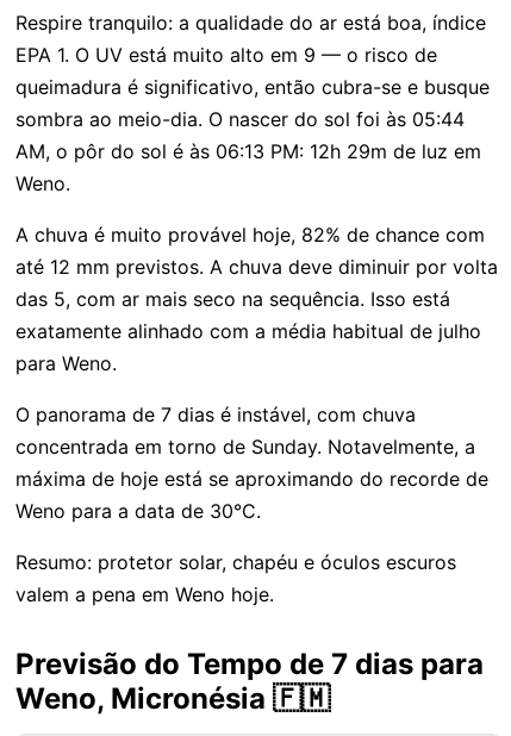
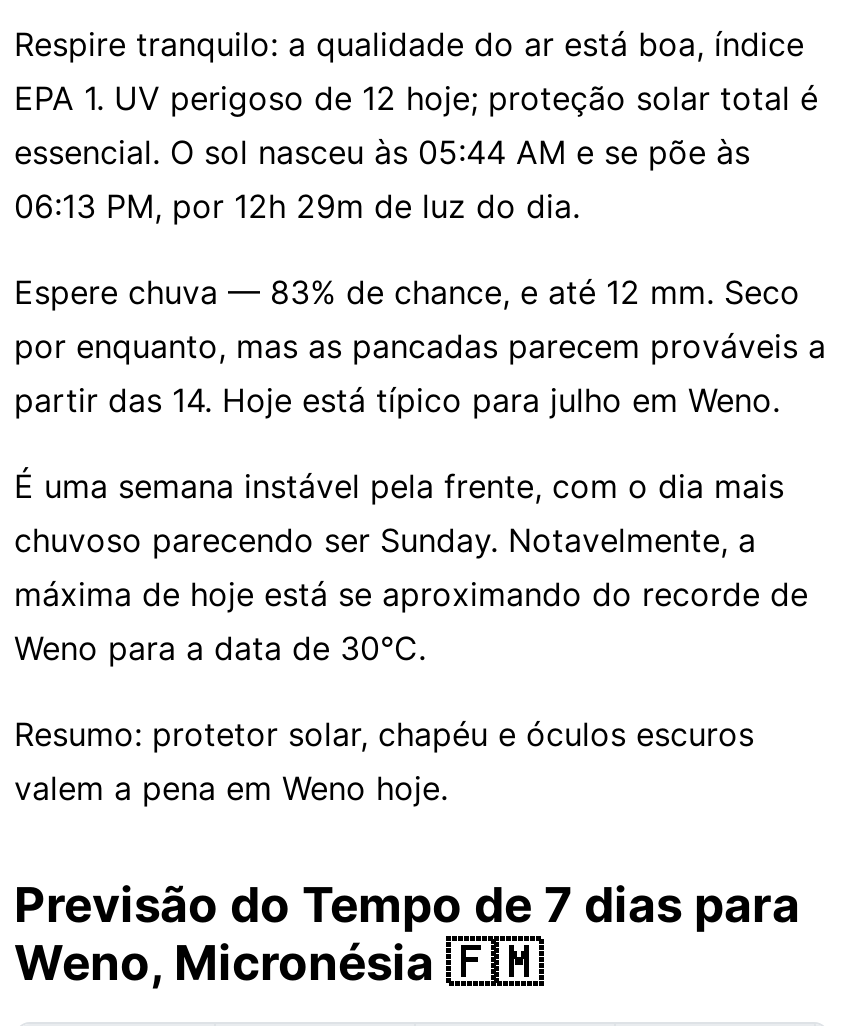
- EPA 1. O UV está muito alto em 9 — o risco de
- queimadura é significativo, então cubra-se e busque
- sombra ao meio-dia. O nascer do sol foi às 05:44
- AM, o pôr do sol é às 06:13 PM: 12h 29m de luz em
- Weno.
+ EPA 1. UV perigoso de 12 hoje; proteção solar total é
+ essencial. O sol nasceu às 05:44 AM e se põe às
+ 06:13 PM, por 12h 29m de luz do dia.

- A chuva é muito provável hoje, 82% de chance com
- até 12 mm previstos. A chuva deve diminuir por volta
- das 5, com ar mais seco na sequência. Isso está
- exatamente alinhado com a média habitual de julho
- para Weno.
+ Espere chuva — 83% de chance, e até 12 mm. Seco
+ por enquanto, mas as pancadas parecem prováveis a
+ partir das 14. Hoje está típico para julho em Weno.

- O panorama de 7 dias é instável, com chuva
- concentrada em torno de Sunday. Notavelmente, a
+ É uma semana instável pela frente, com o dia mais
+ chuvoso parecendo ser Sunday. Notavelmente, a
